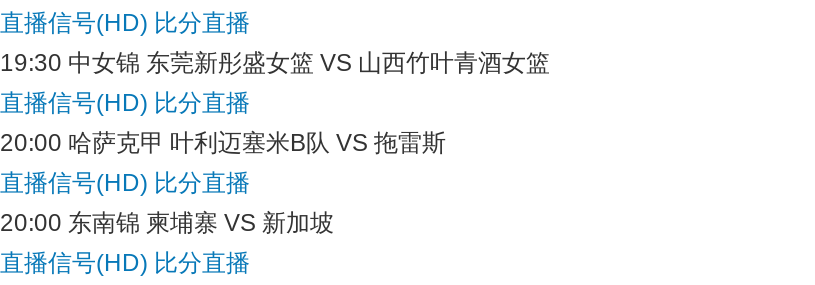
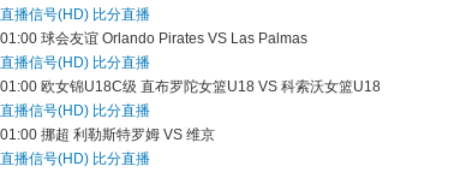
- 19:30 中女锦东莞新彤盛女篮 VS 山西竹叶青酒女篮
+ 01:00 球会友谊Orlando Pirates VS Las Palmas

- 20:00 哈萨克甲叶利迈塞米B队 VS 拖雷斯
+ 01:00 欧女锦U18C级直布罗陀女篮U18 VS 科索沃女篮U18

- 20:00 东南锦柬埔寨 VS 新加坡
+ 01:00 挪超利勒斯特罗姆 VS 维京
